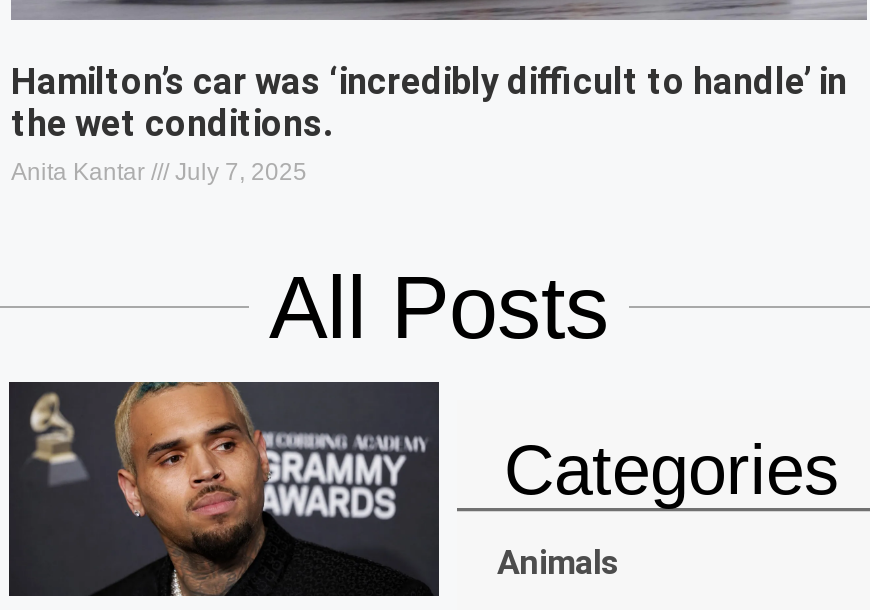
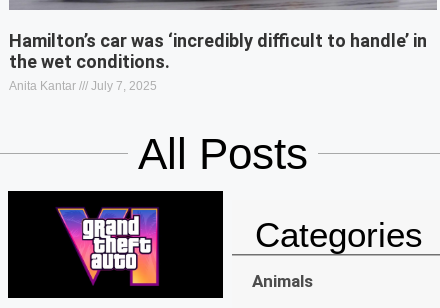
- [image]
+ [image]
